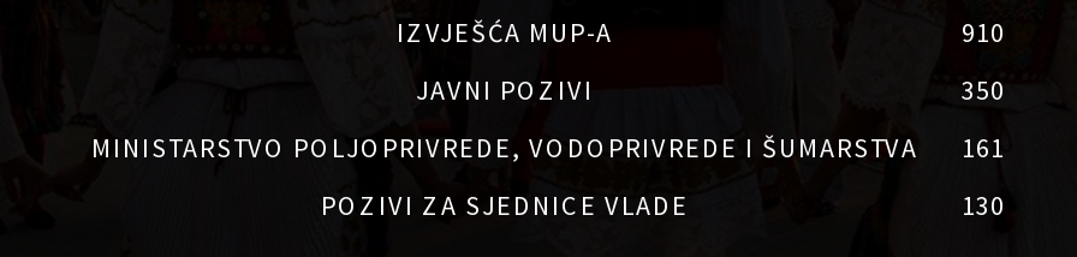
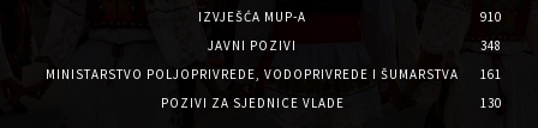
- 350
+ 348
